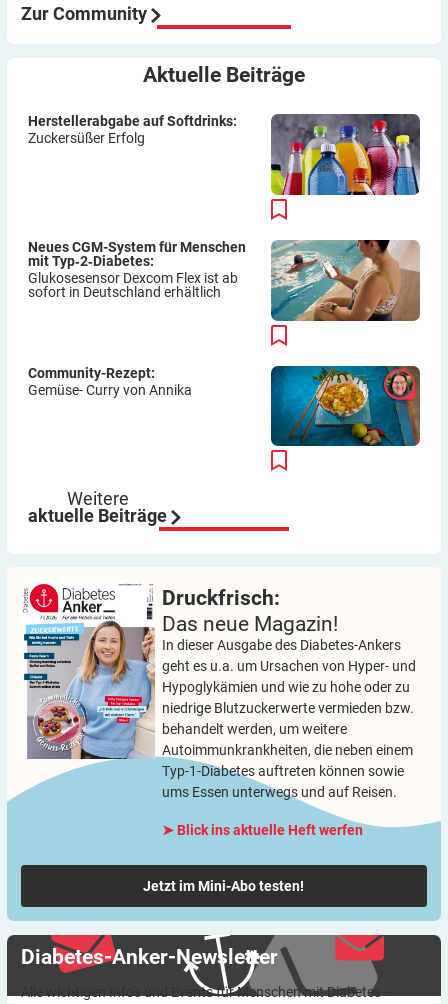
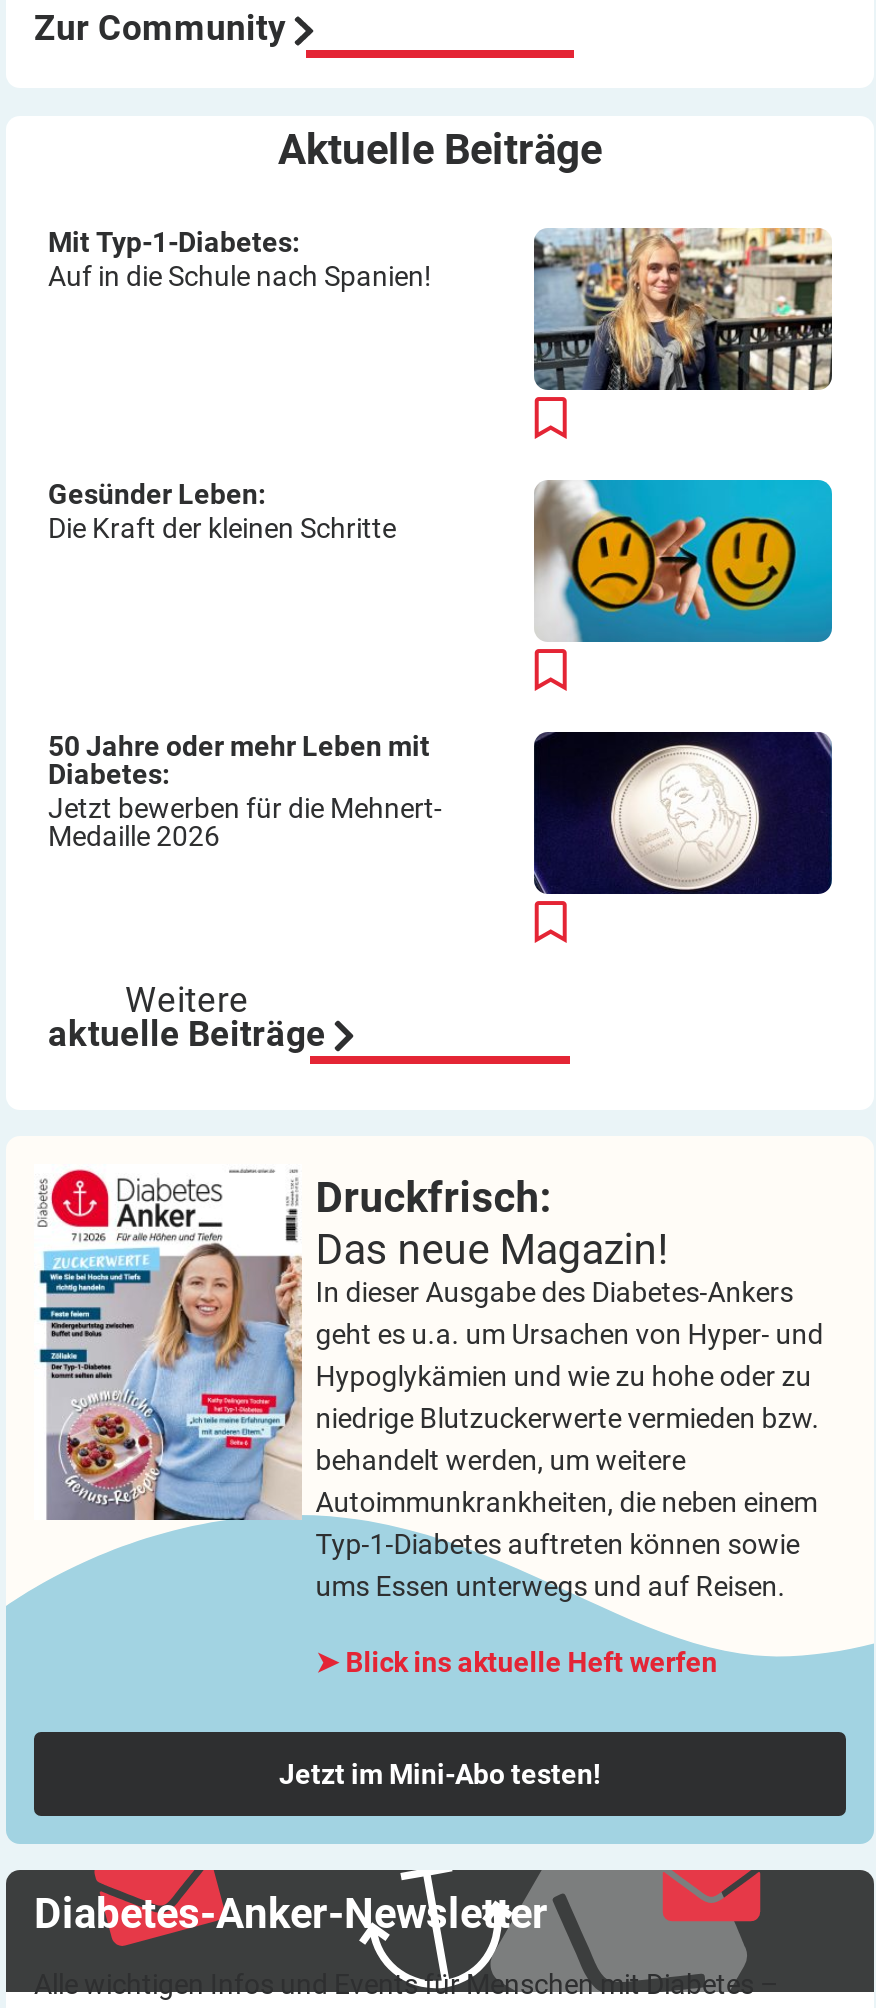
- Herstellerabgabe auf Softdrinks:
- Zuckersüßer Erfolg
+ Mit Typ-1-Diabetes:
+ Auf in die Schule nach Spanien!

- [image]
+ [image]

- Neues CGM-System für Menschen
- mit Typ‑2‑Diabetes:
- Glukosesensor Dexcom Flex ist ab
- sofort in Deutschland erhältlich
+ Gesünder Leben:
+ Die Kraft der kleinen Schritte

- [image]
+ [image]

- Community-Rezept:
- Gemüse- Curry von Annika
+ 50 Jahre oder mehr Leben mit
+ Diabetes:
+ Jetzt bewerben für die Mehnert-
+ Medaille 2026

- [image]
+ [image]
